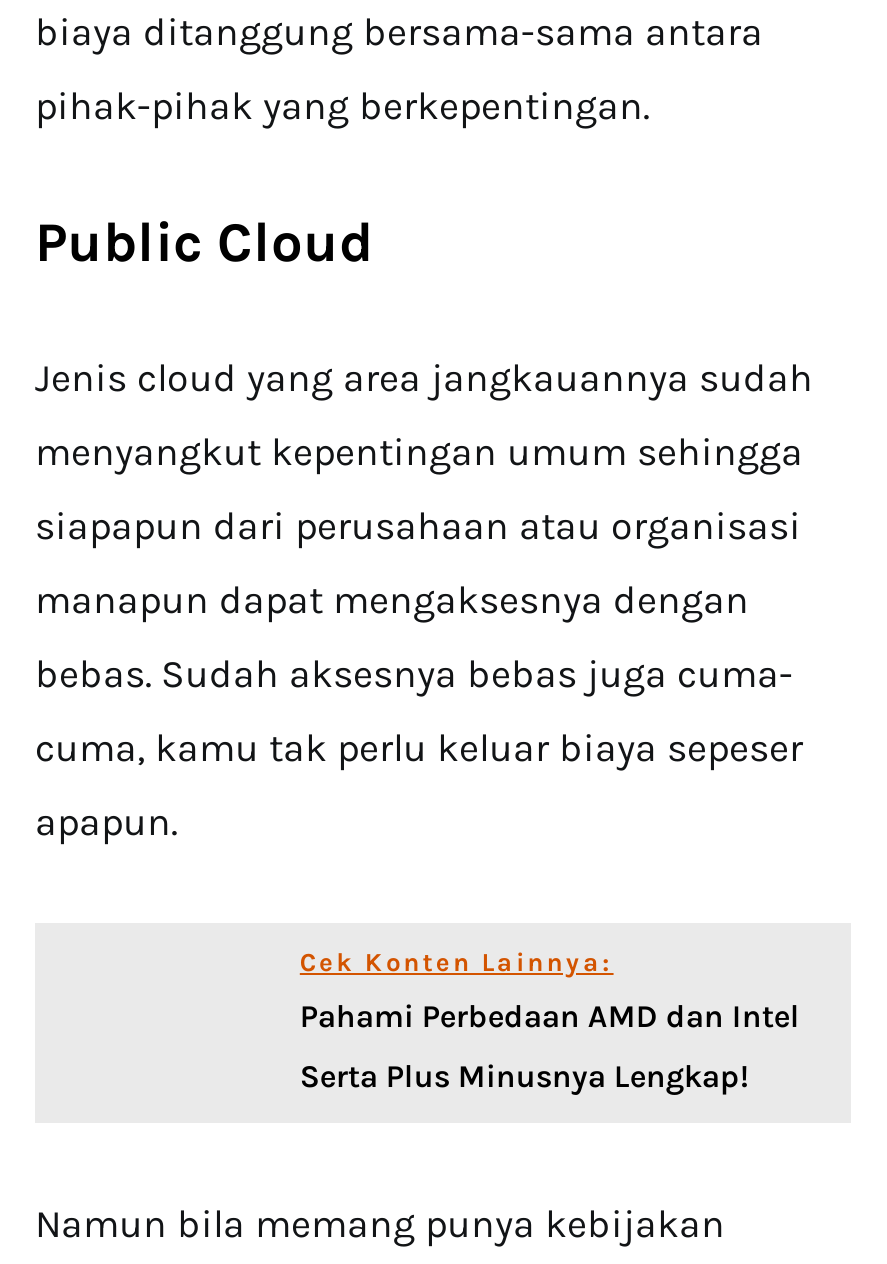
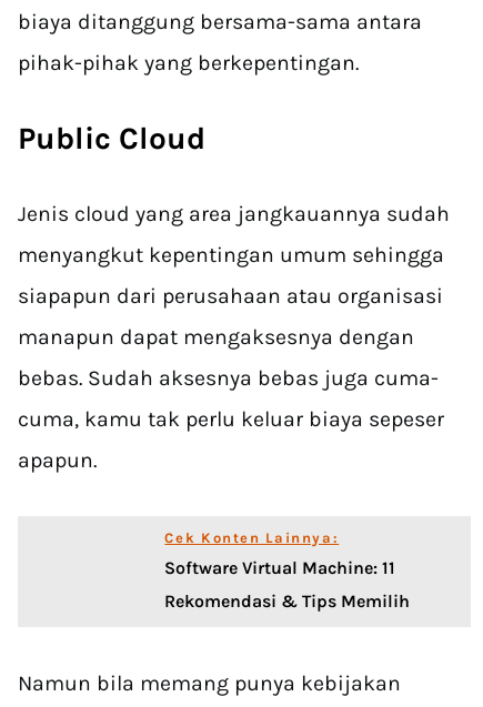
- Pahami Perbedaan AMD dan Intel
+ Software Virtual Machine: 11

- Serta Plus Minusnya Lengkap!
+ Rekomendasi & Tips Memilih
